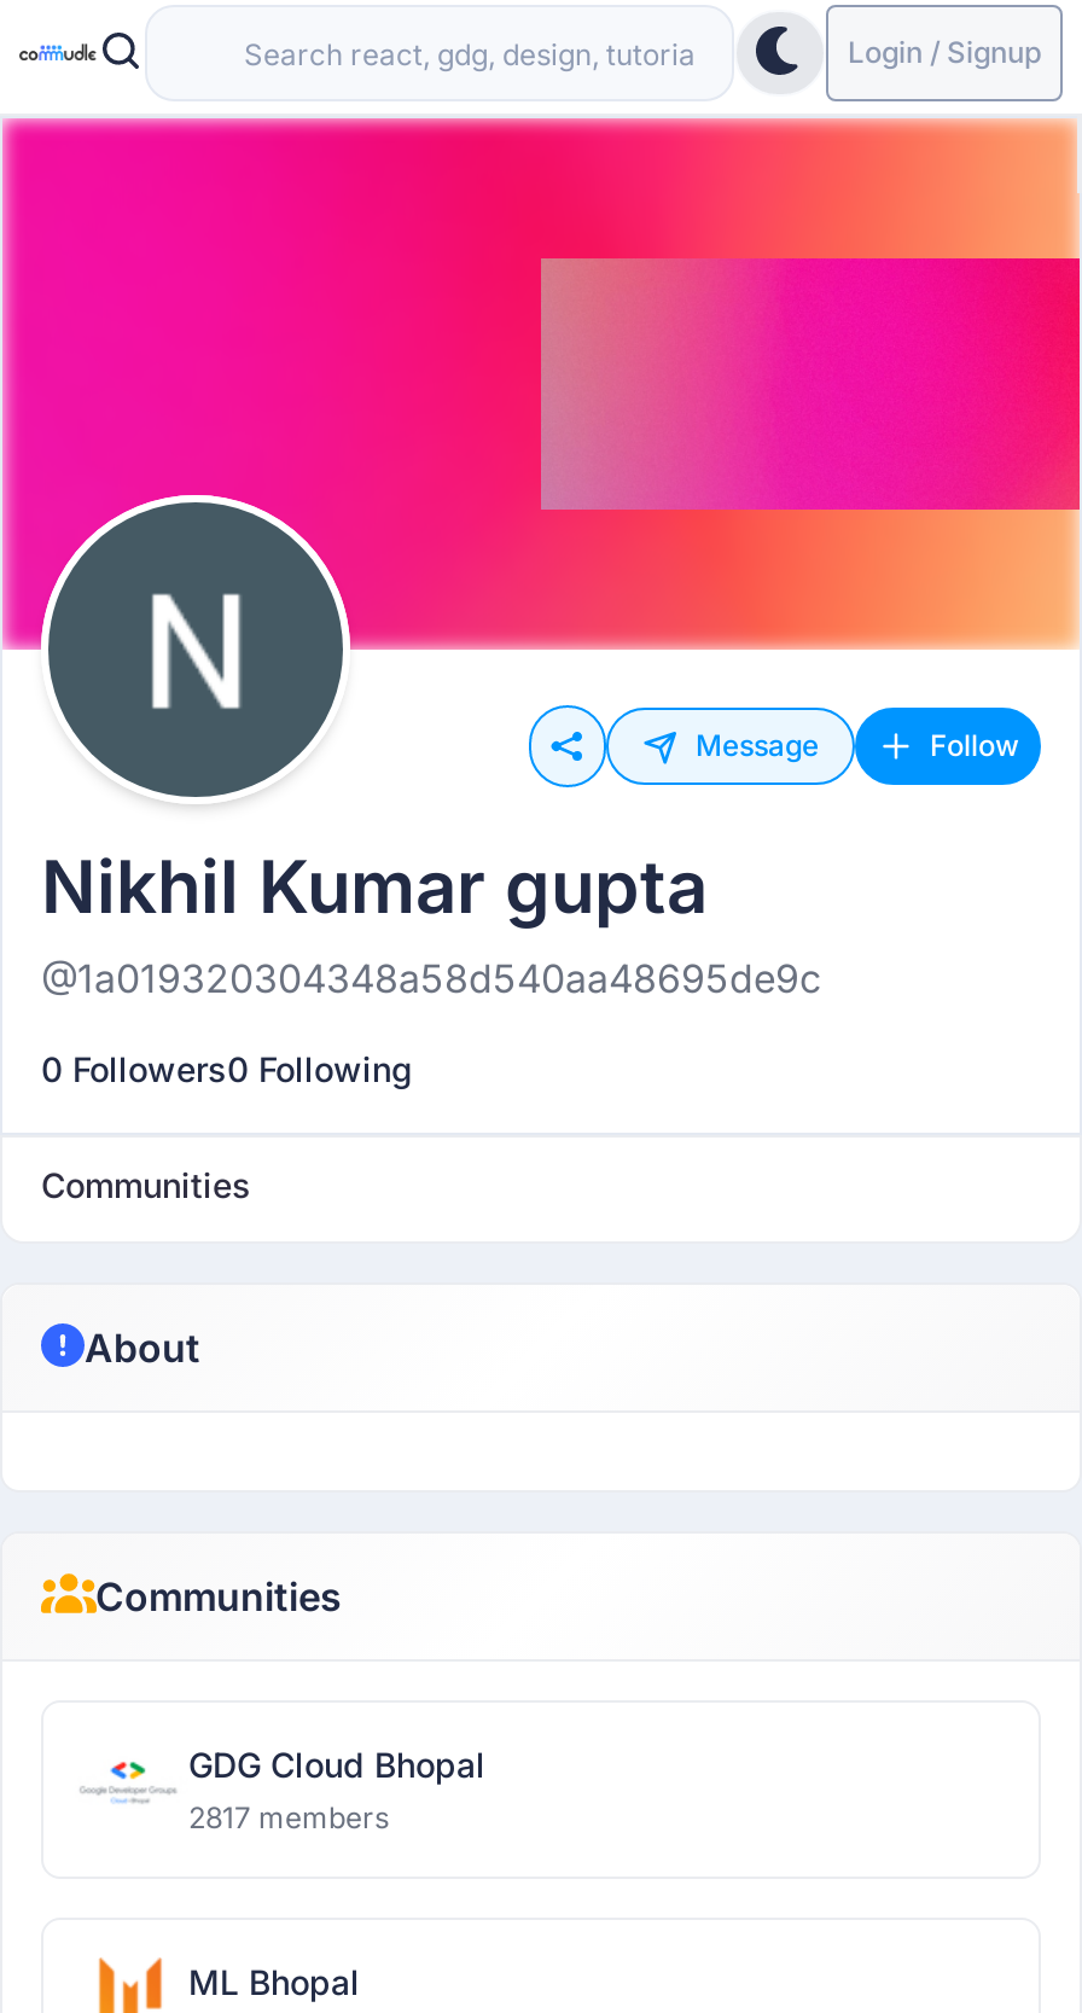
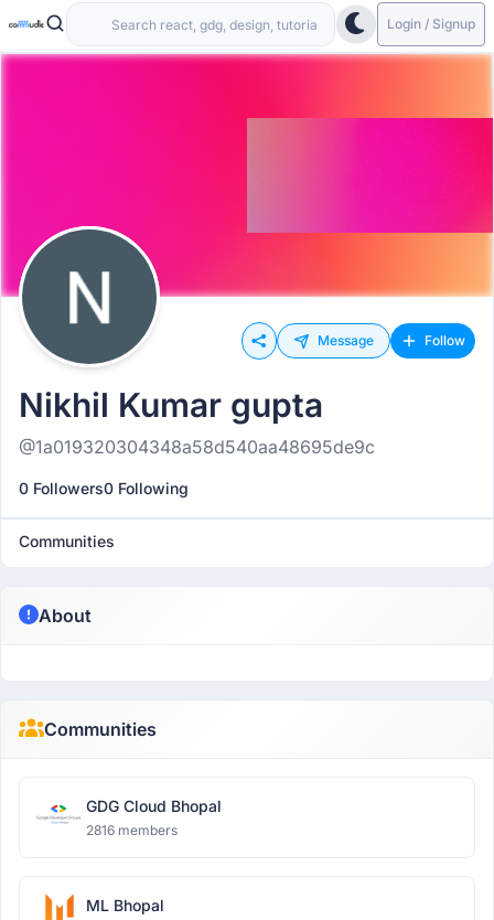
- 2817 members
+ 2816 members
